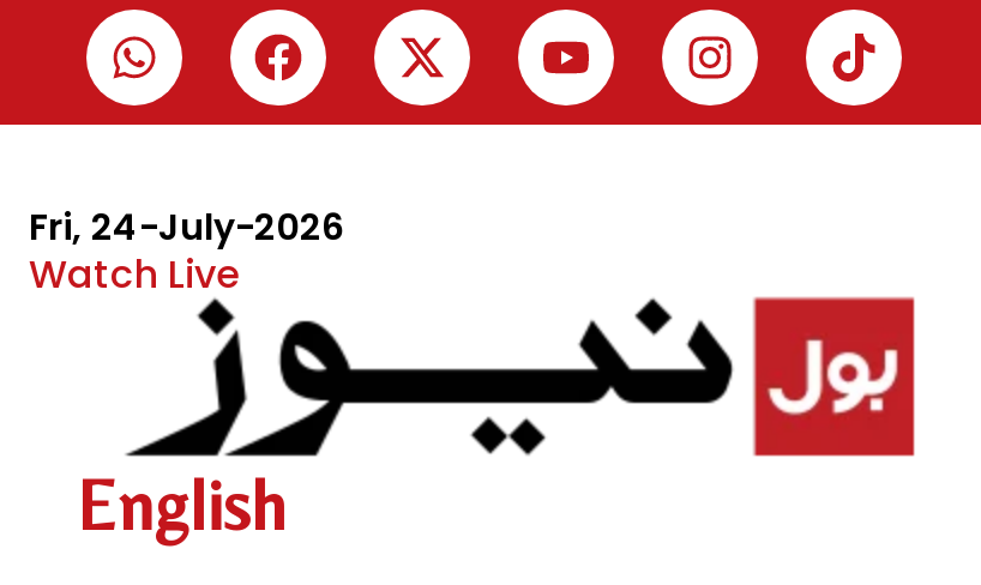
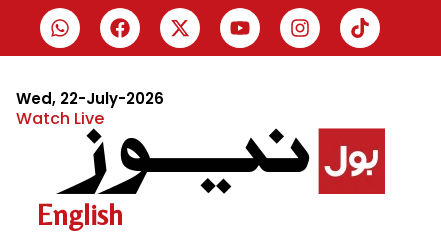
- Fri, 24-July-2026
+ Wed, 22-July-2026
